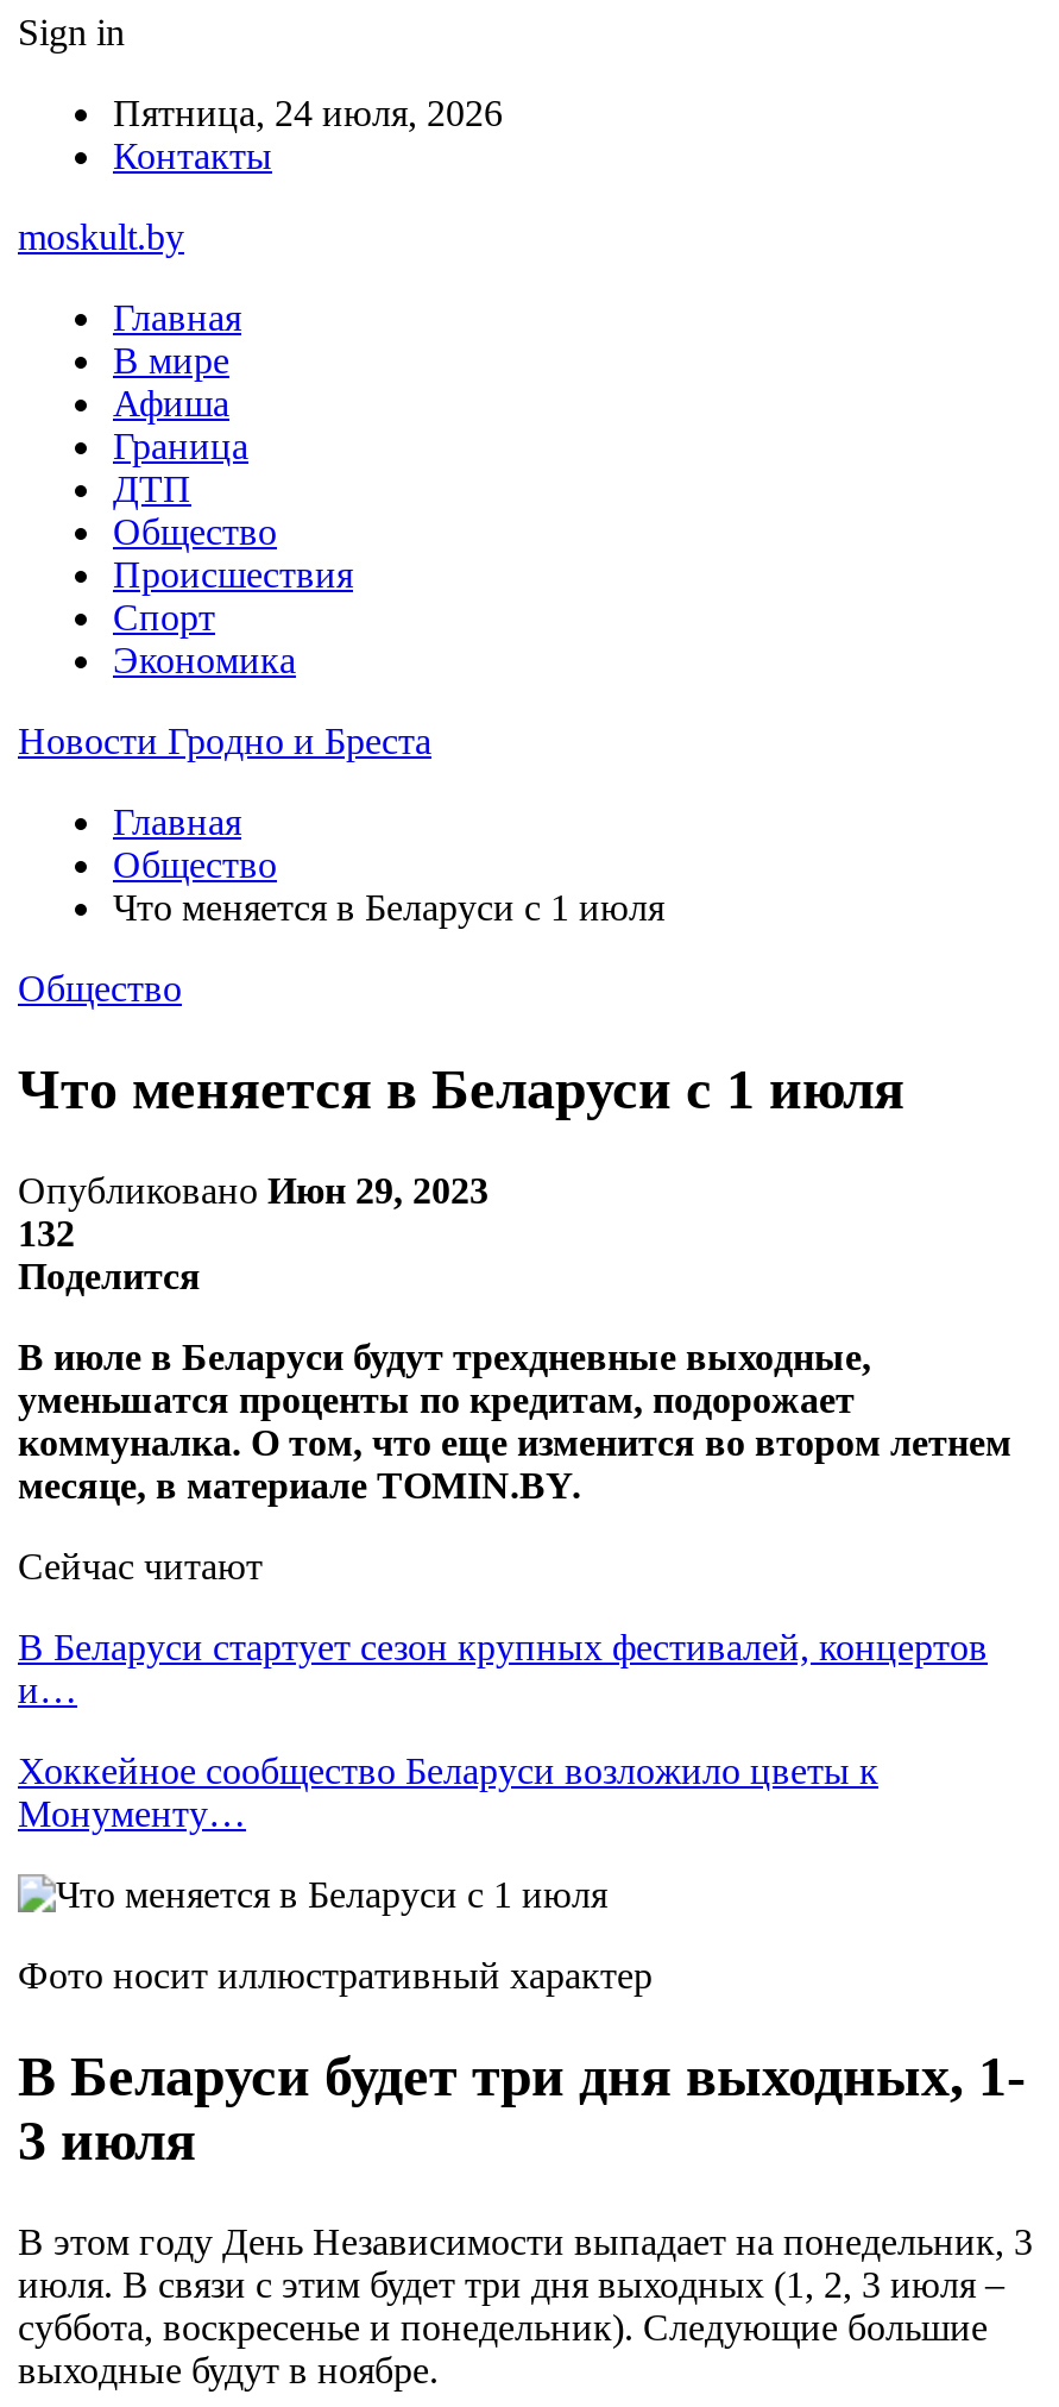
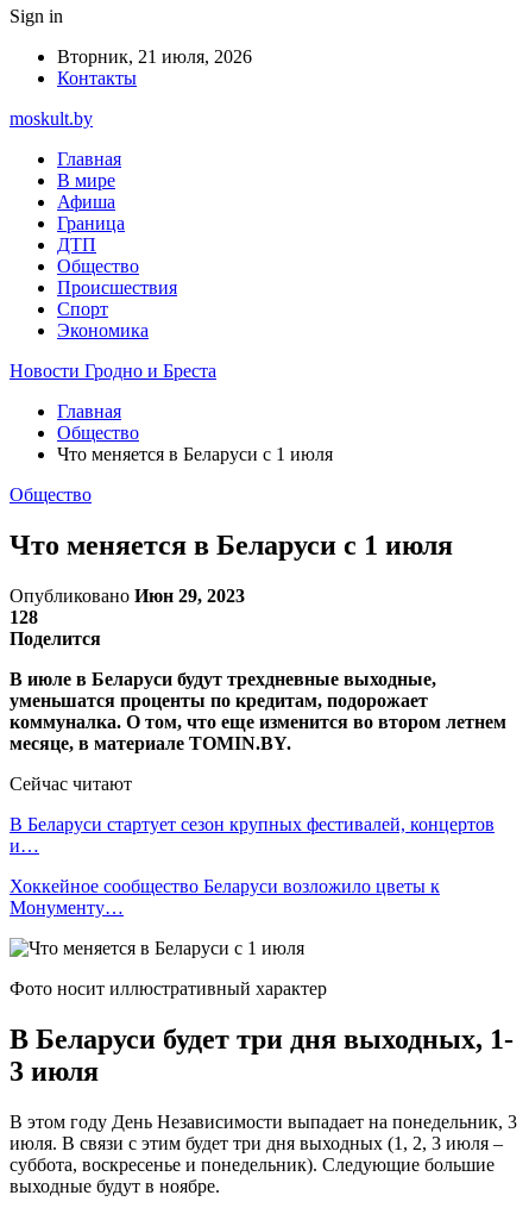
- Пятница, 24 июля, 2026
+ Вторник, 21 июля, 2026

- 132
+ 128
